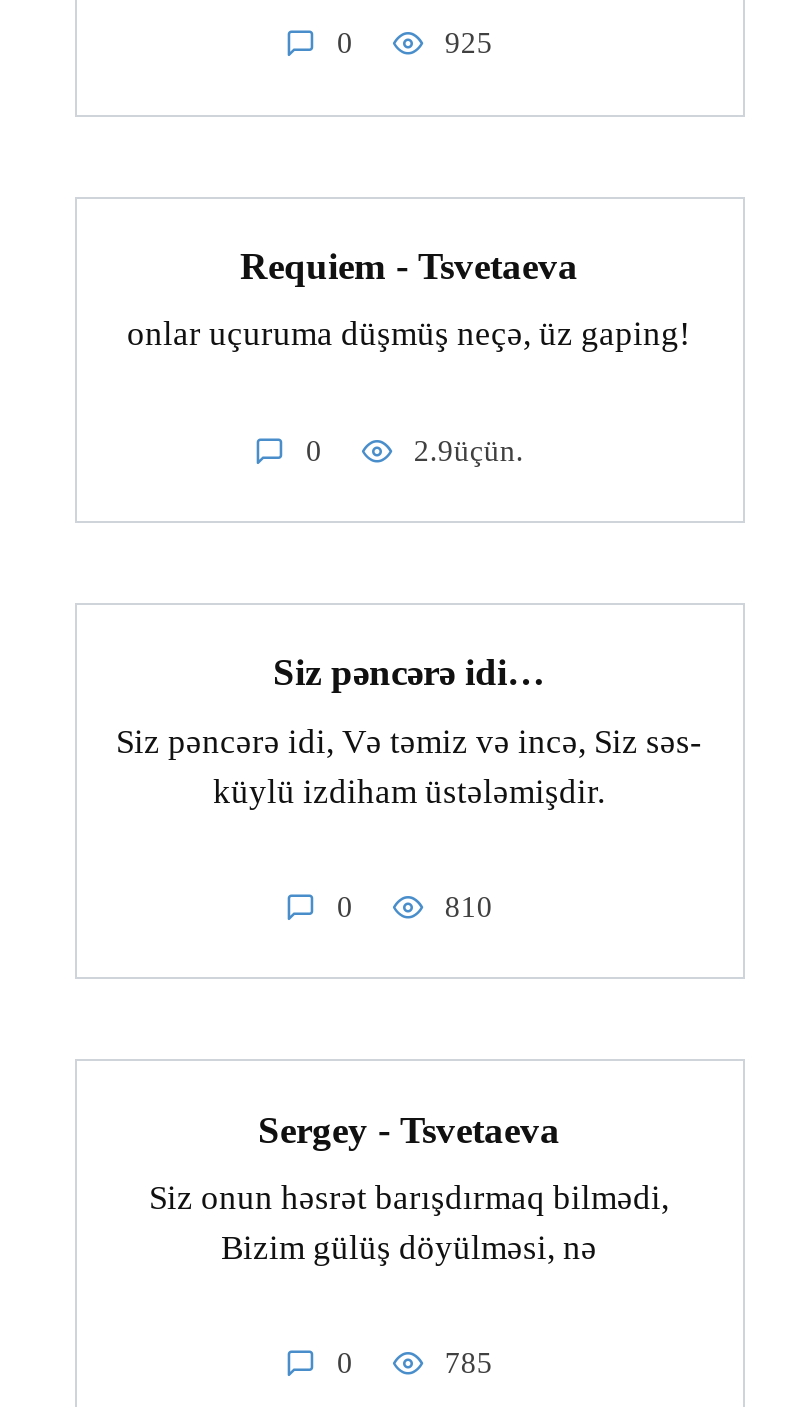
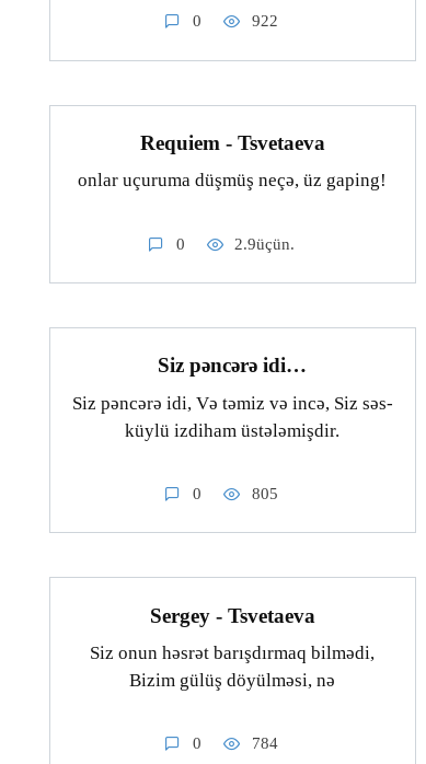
- 925
+ 922

- 810
+ 805

- 785
+ 784
